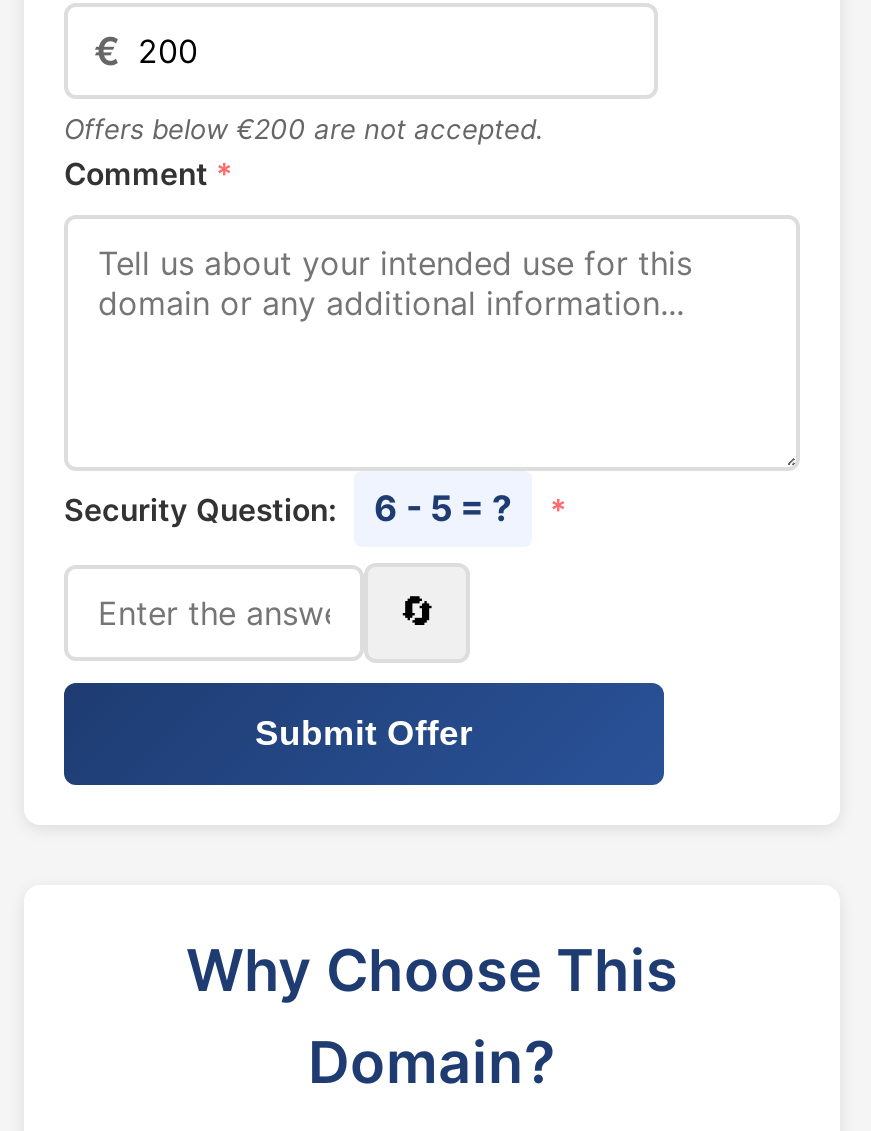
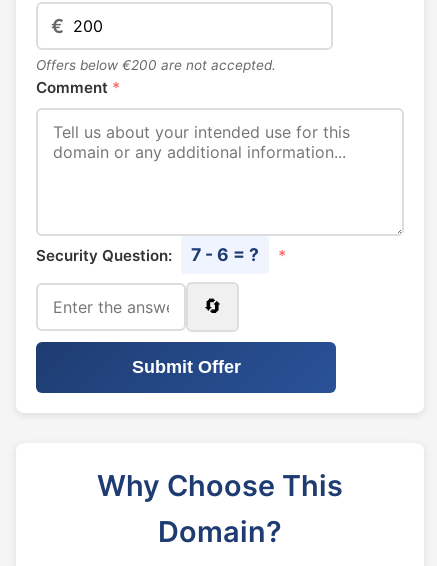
- 6 - 5 = ?
+ 7 - 6 = ?
